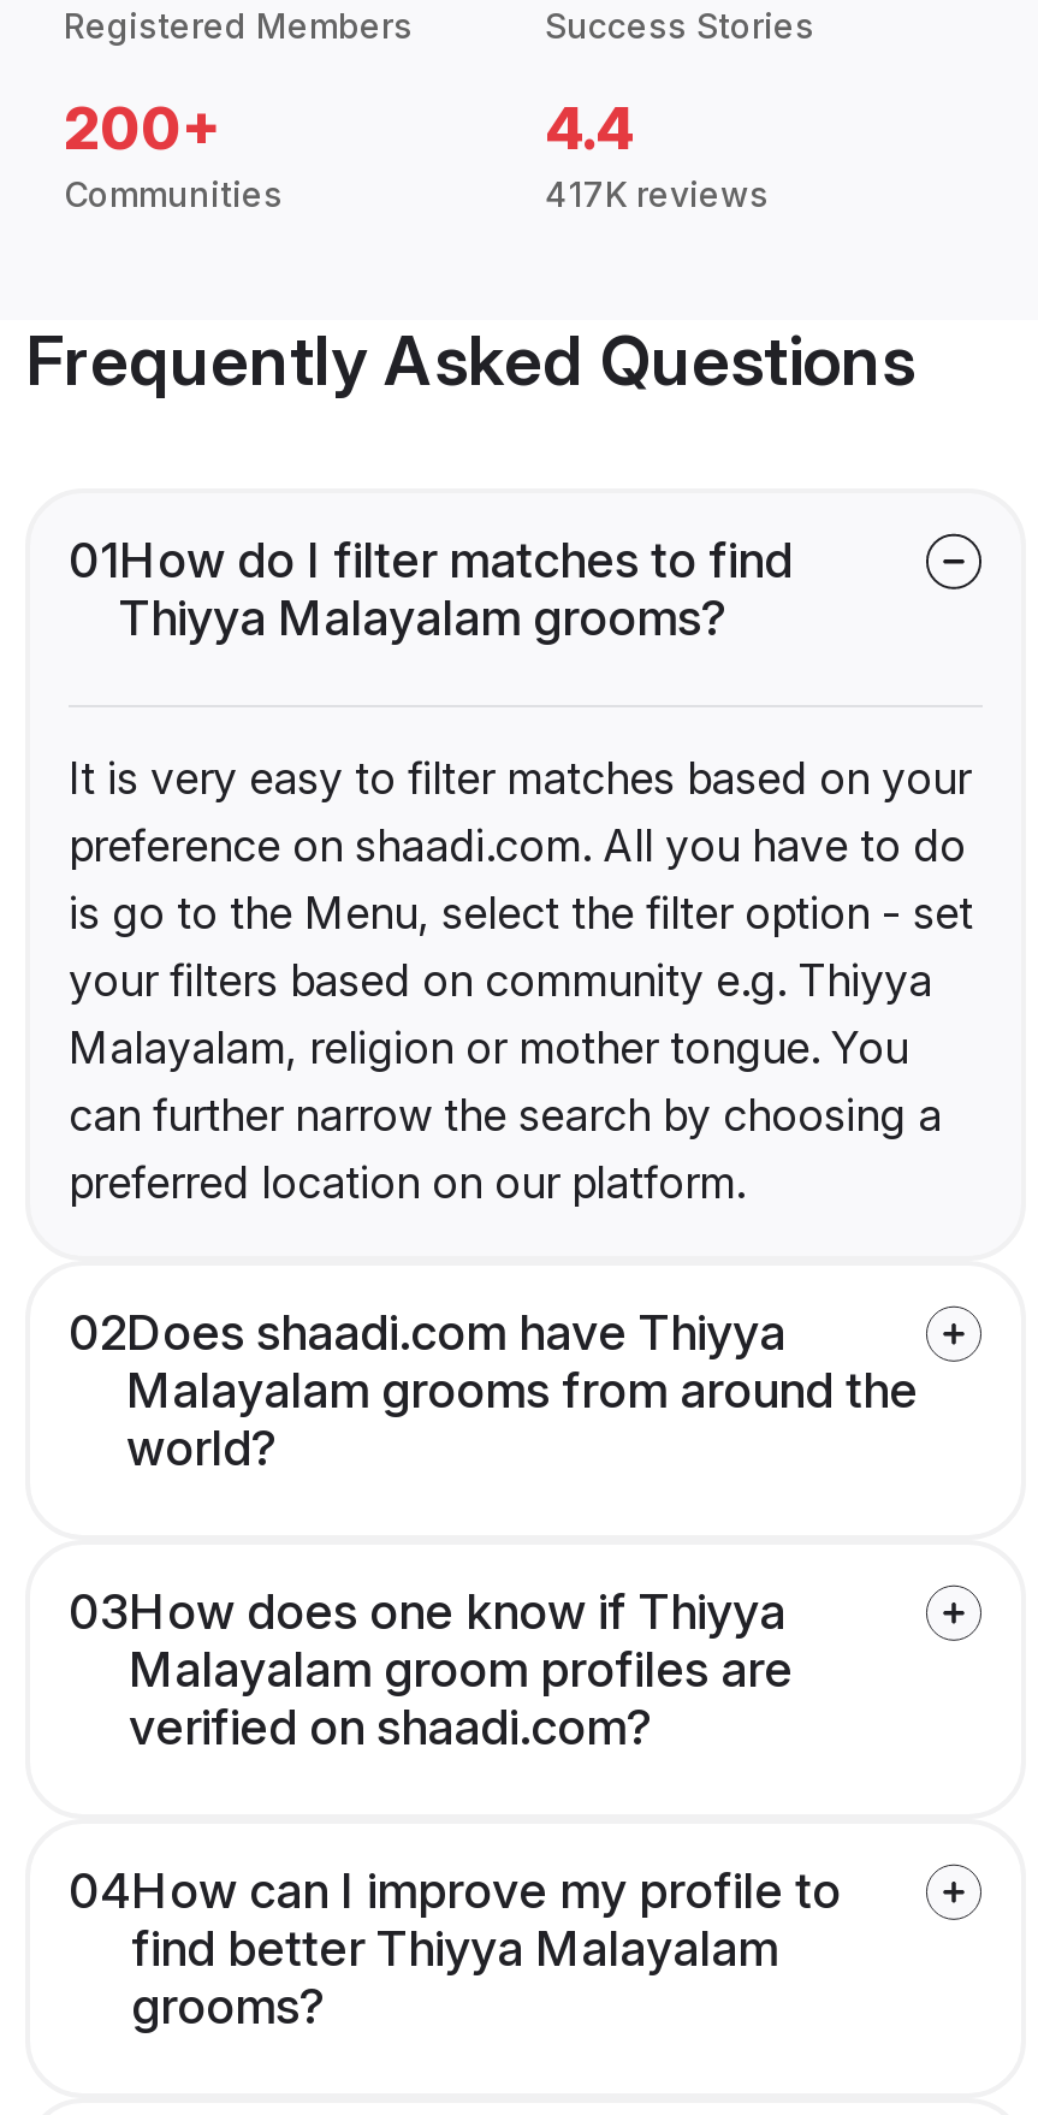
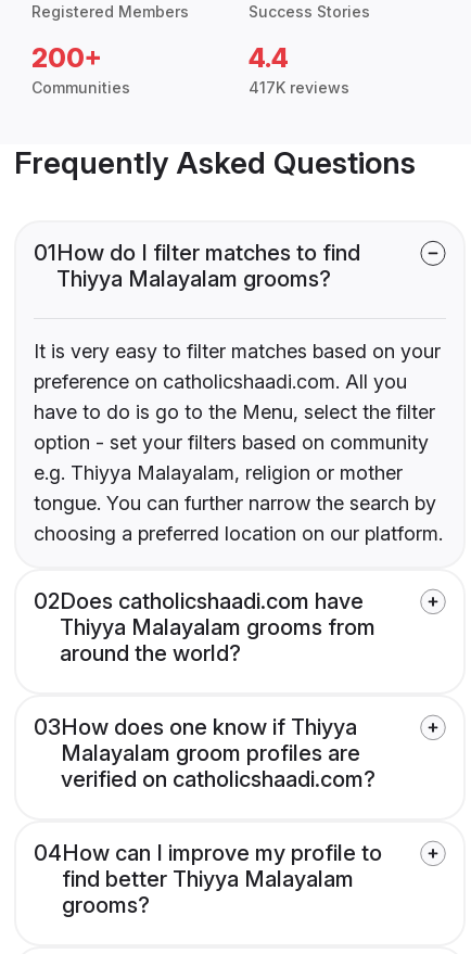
- preference on shaadi.com. All you have to do
- is go to the Menu, select the filter option - set
- your filters based on community e.g. Thiyya
- Malayalam, religion or mother tongue. You
- can further narrow the search by choosing a
- preferred location on our platform.
+ preference on catholicshaadi.com. All you
+ have to do is go to the Menu, select the filter
+ option - set your filters based on community
+ e.g. Thiyya Malayalam, religion or mother
+ tongue. You can further narrow the search by
+ choosing a preferred location on our platform.

- 02Does shaadi.com have Thiyya
- Malayalam grooms from around the
- world?
+ 02Does catholicshaadi.com have
+ Thiyya Malayalam grooms from
+ around the world?

- verified on shaadi.com?
+ verified on catholicshaadi.com?
